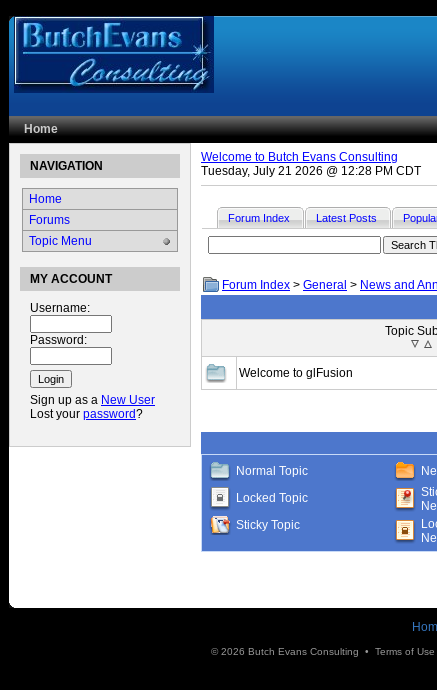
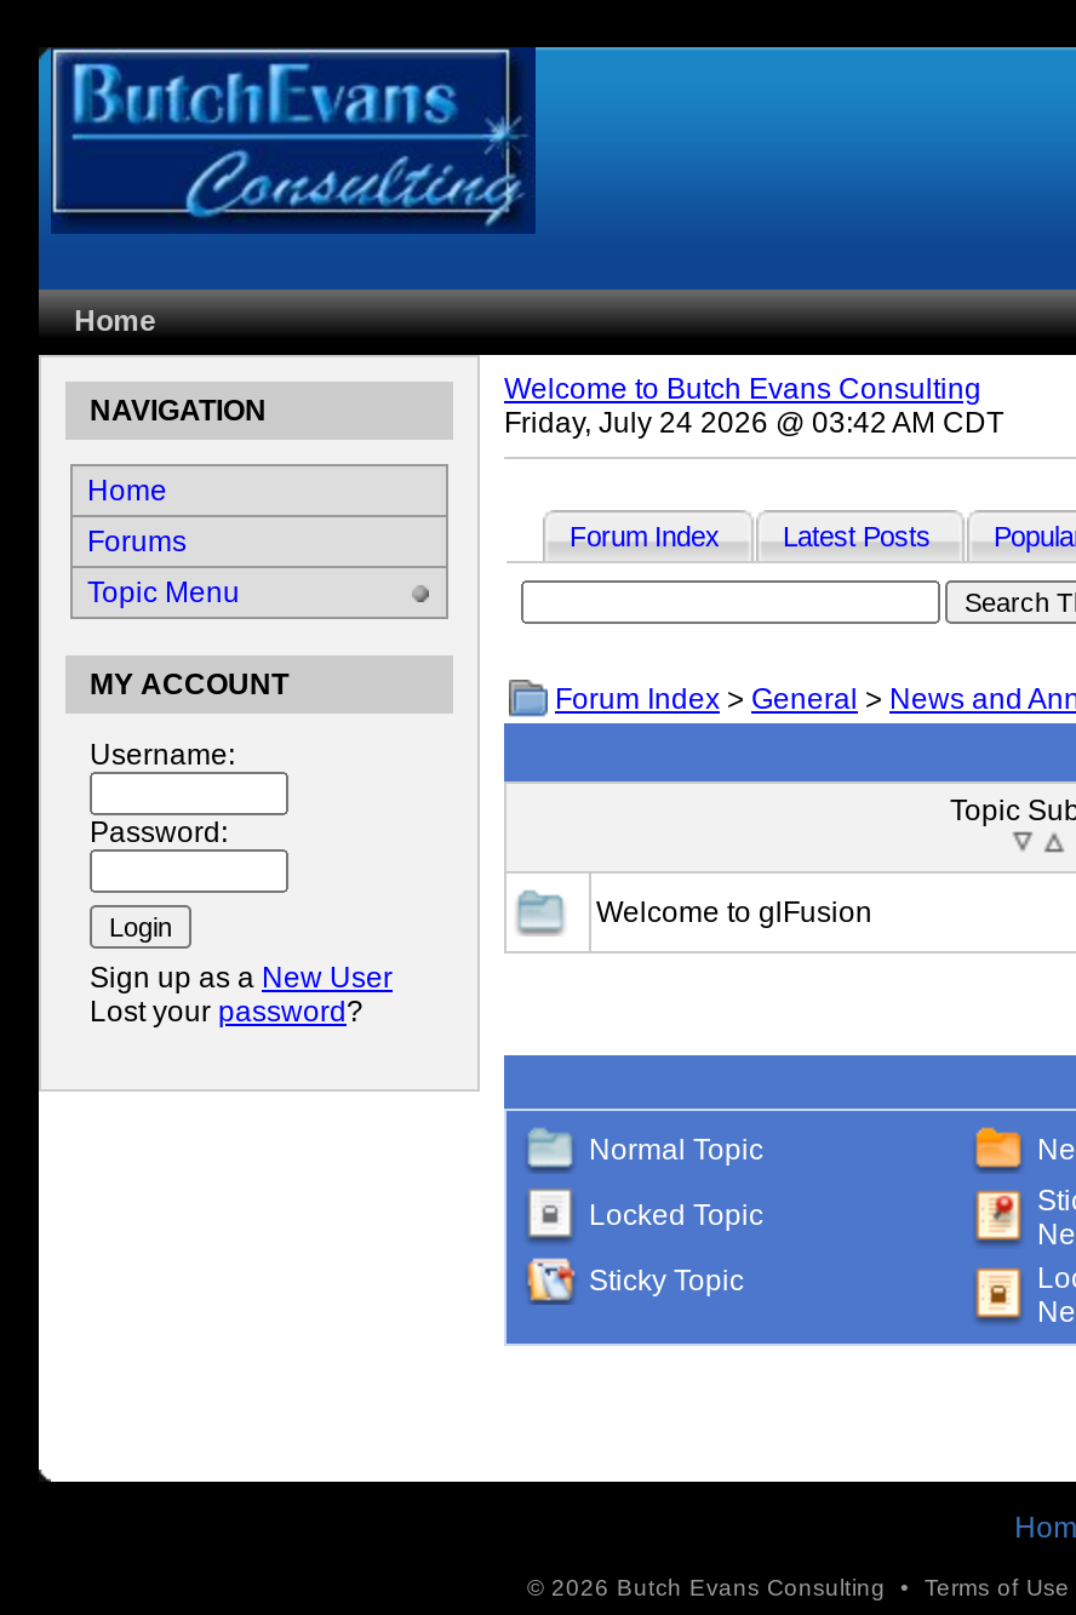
- Tuesday, July 21 2026 @ 12:28 PM CDT
+ Friday, July 24 2026 @ 03:42 AM CDT
